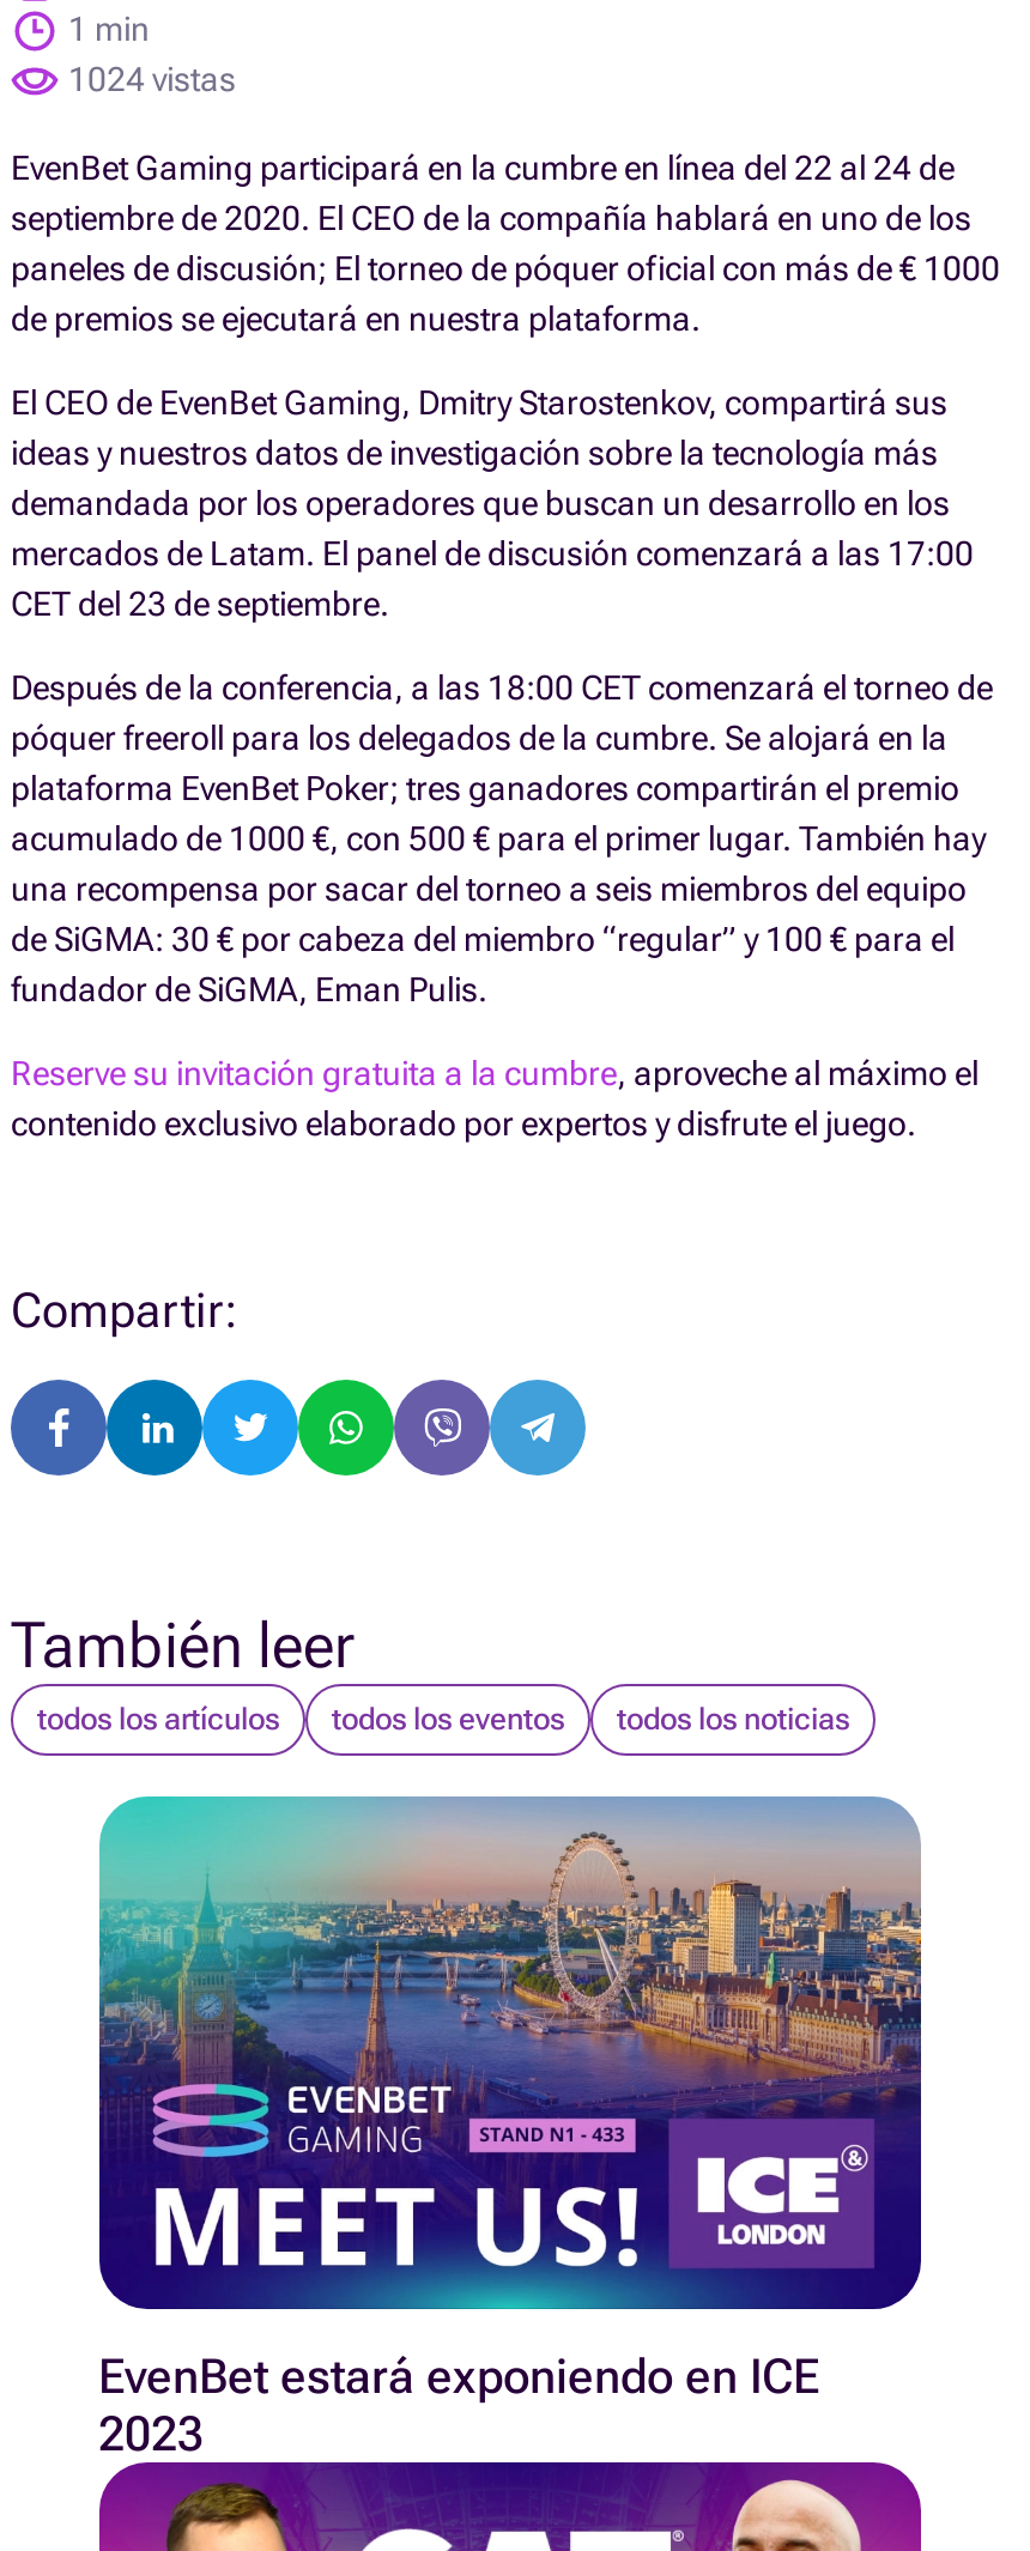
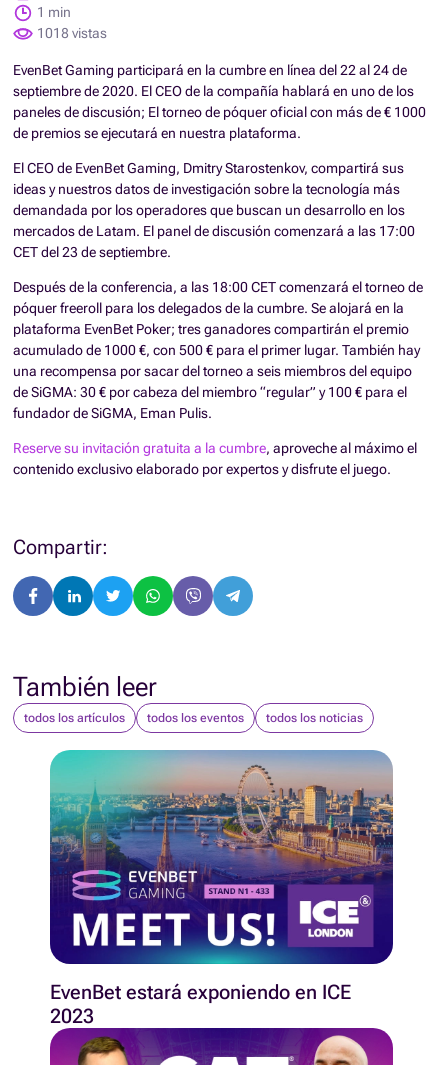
- 1024 vistas
+ 1018 vistas
